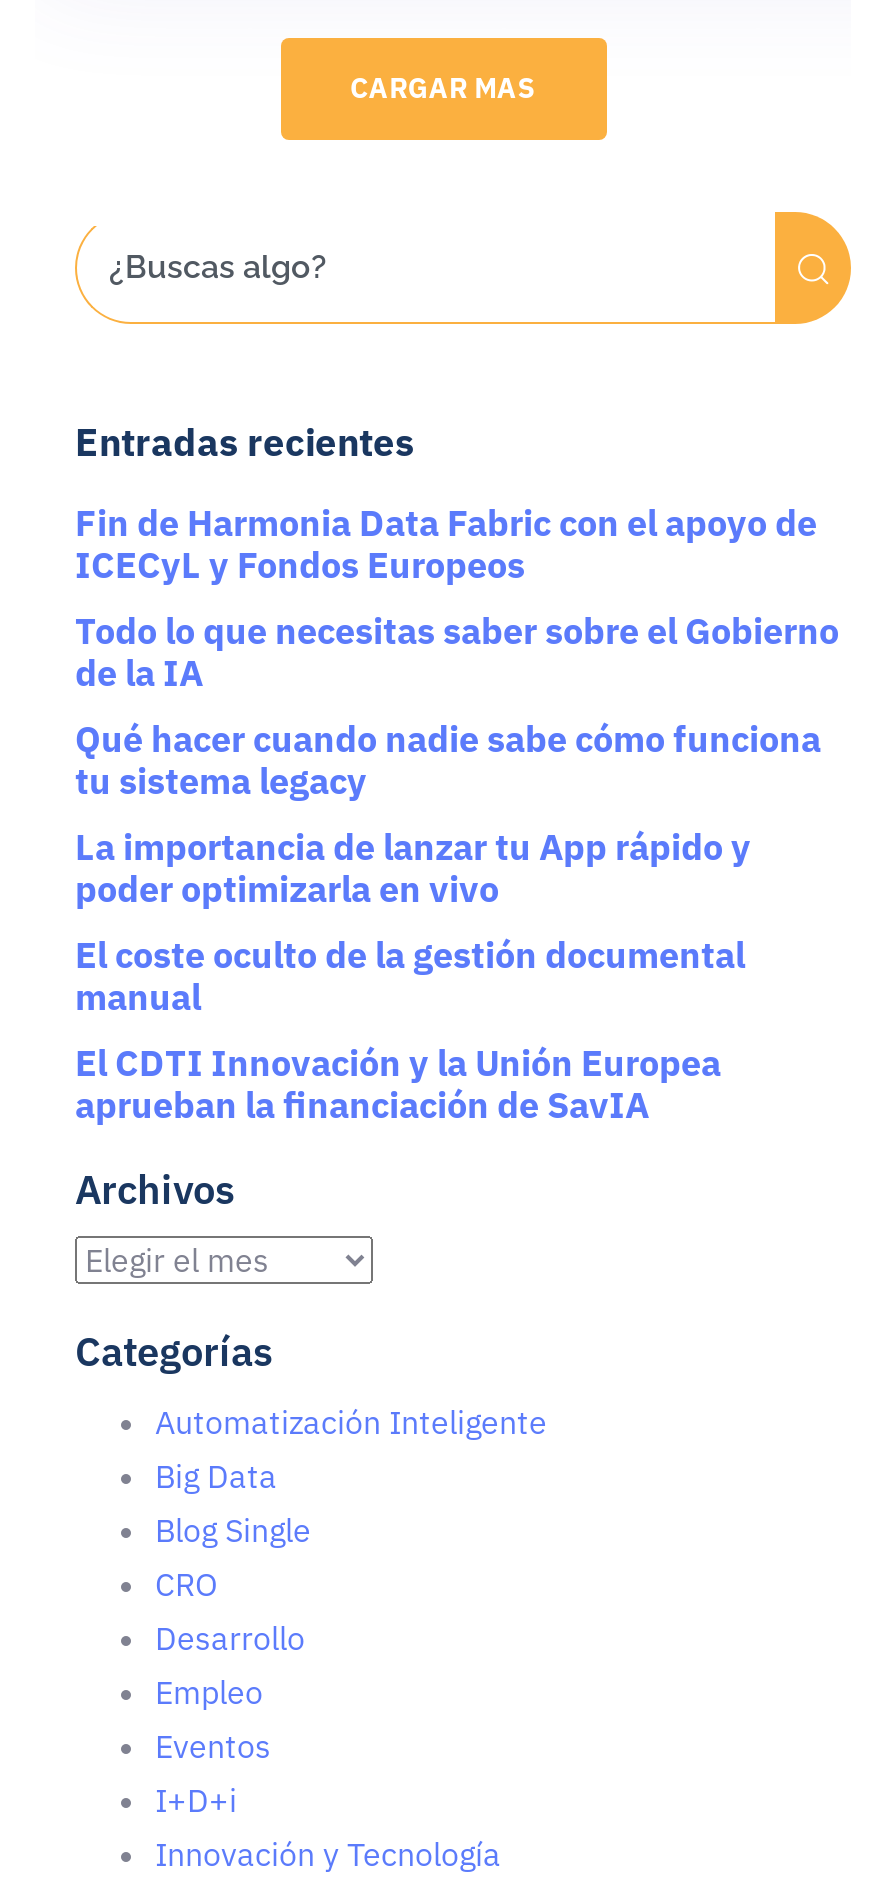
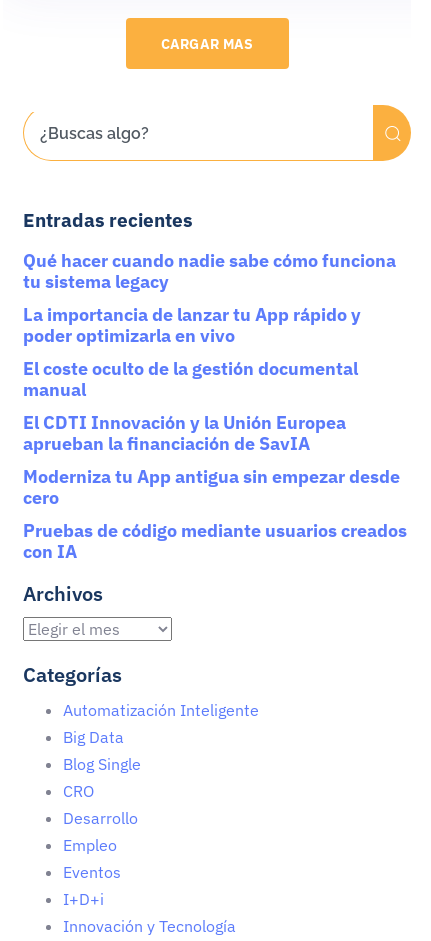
- Fin de Harmonia Data Fabric con el apoyo de
- ICECyL y Fondos Europeos
- Todo lo que necesitas saber sobre el Gobierno
- de la IA

moved up: Qué hacer cuando nadie sabe cómo funciona | tu sistema legacy | La importancia de lanzar tu App rápido y | poder optimizarla en vivo | El coste oculto de la gestión documental | manual | El CDTI Innovación y la Unión Europea | aprueban la financiación de SavIA

+ Moderniza tu App antigua sin empezar desde
+ cero
+ Pruebas de código mediante usuarios creados
+ con IA
